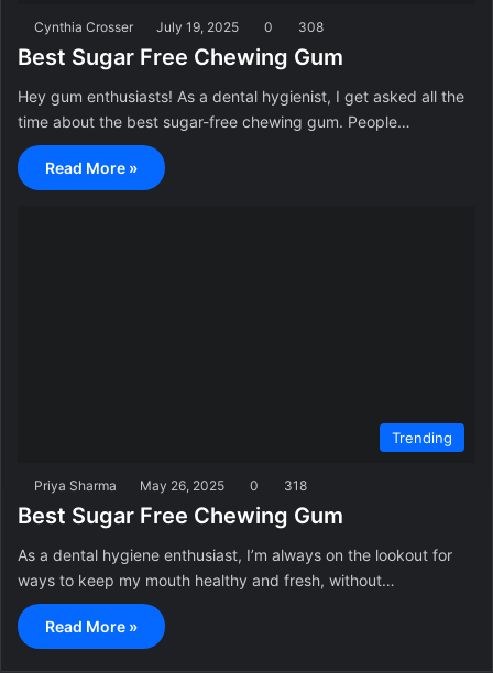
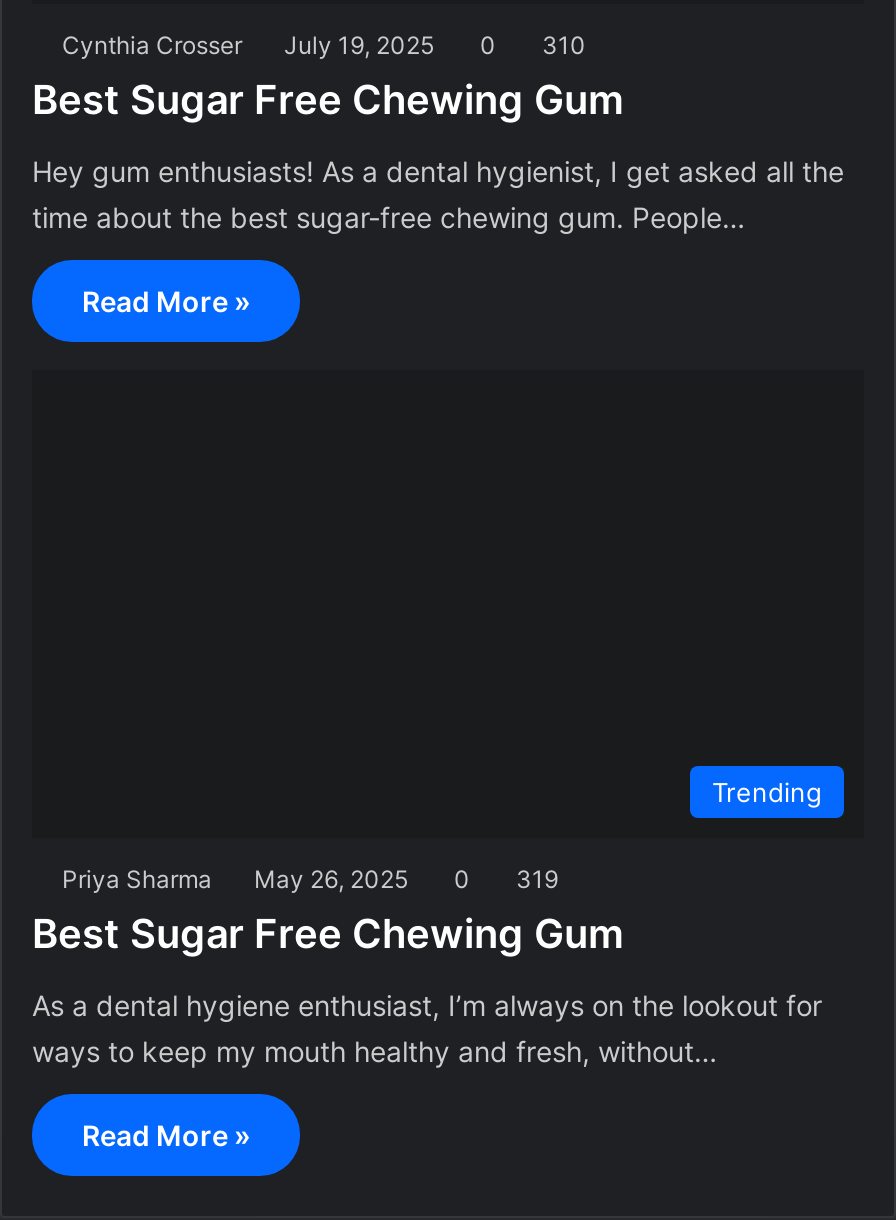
- Cynthia Crosser July 19, 2025 0 308
+ Cynthia Crosser July 19, 2025 0 310

- Priya Sharma May 26, 2025 0 318
+ Priya Sharma May 26, 2025 0 319
